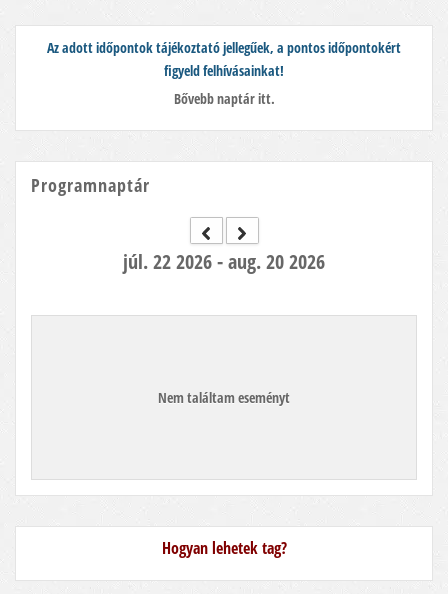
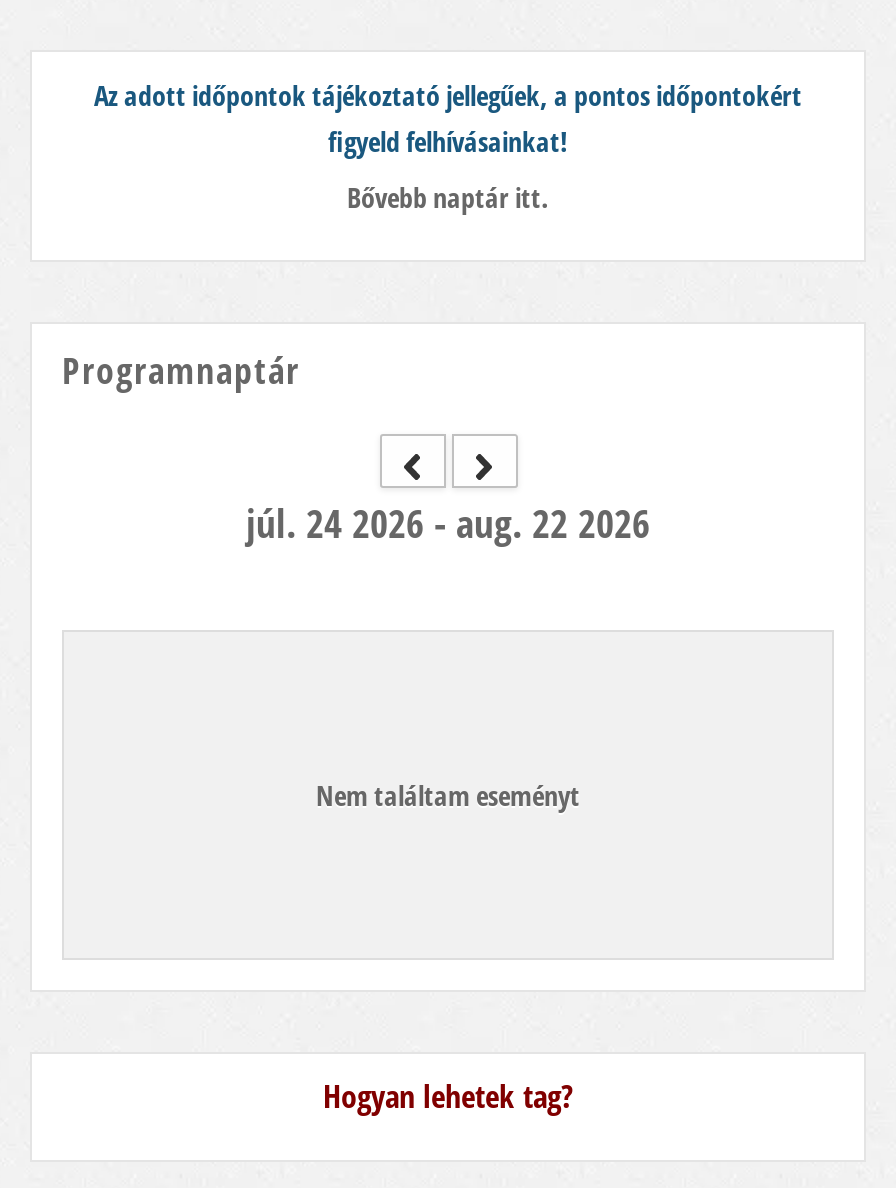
- júl. 22 2026 - aug. 20 2026
+ júl. 24 2026 - aug. 22 2026
